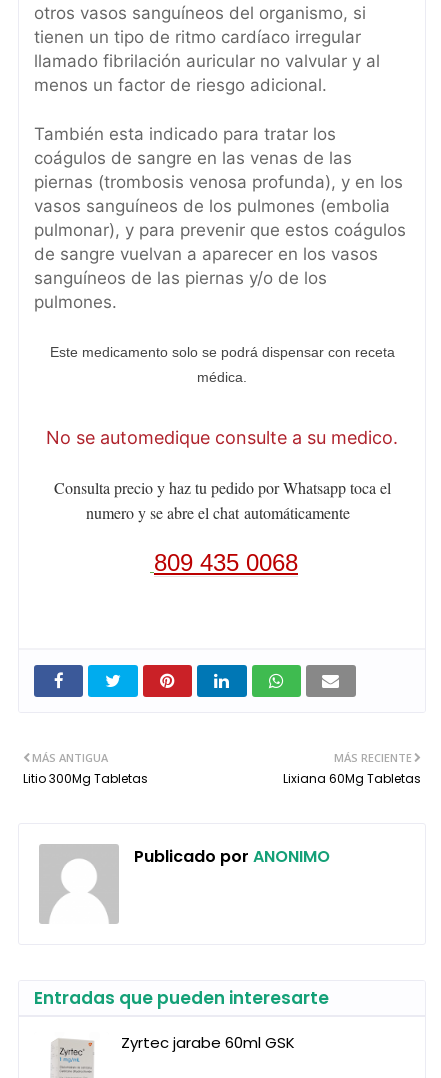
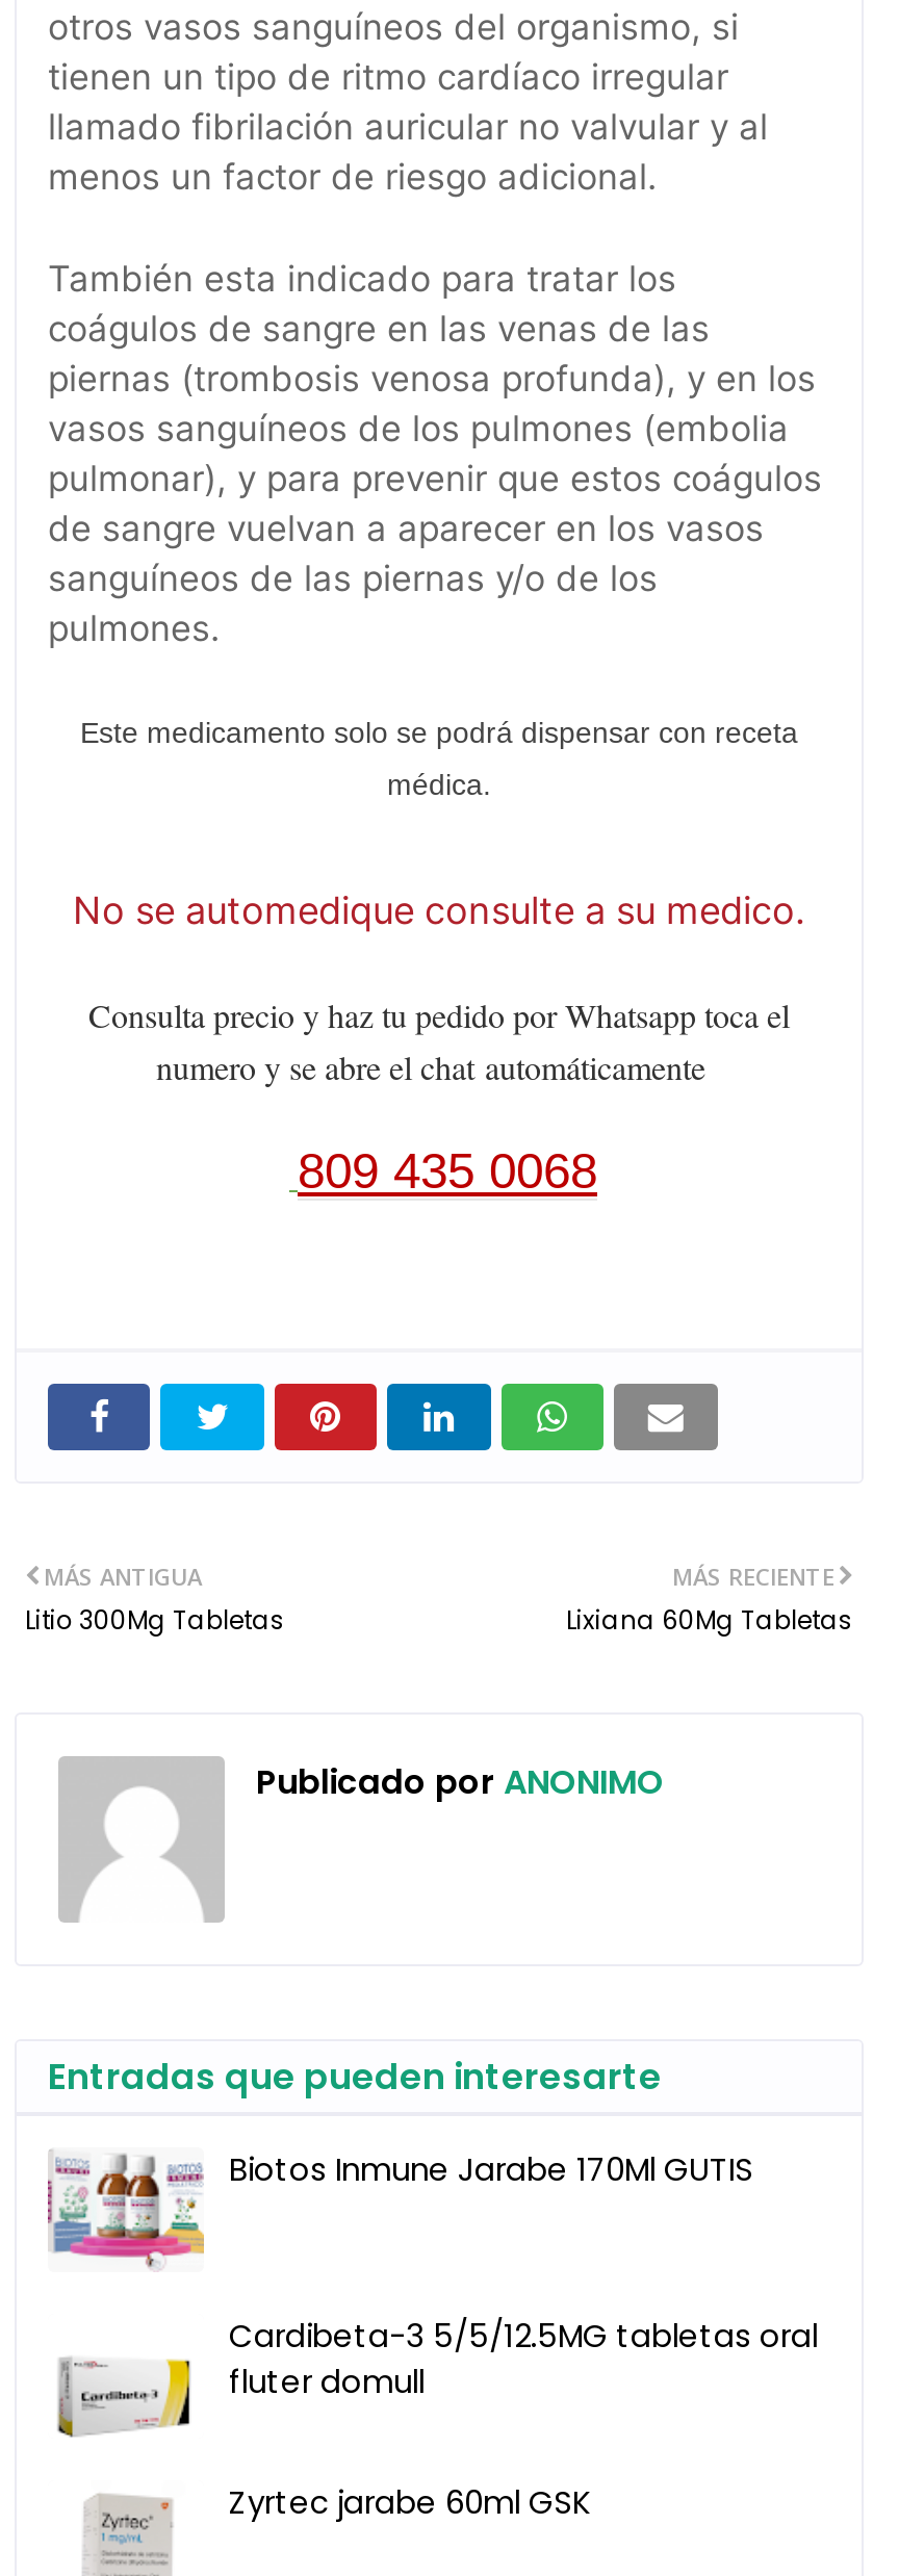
+ [image]
+ Biotos Inmune Jarabe 170Ml GUTIS

+ [image]
+ Cardibeta-3 5/5/12.5MG tabletas oral
+ fluter domull
